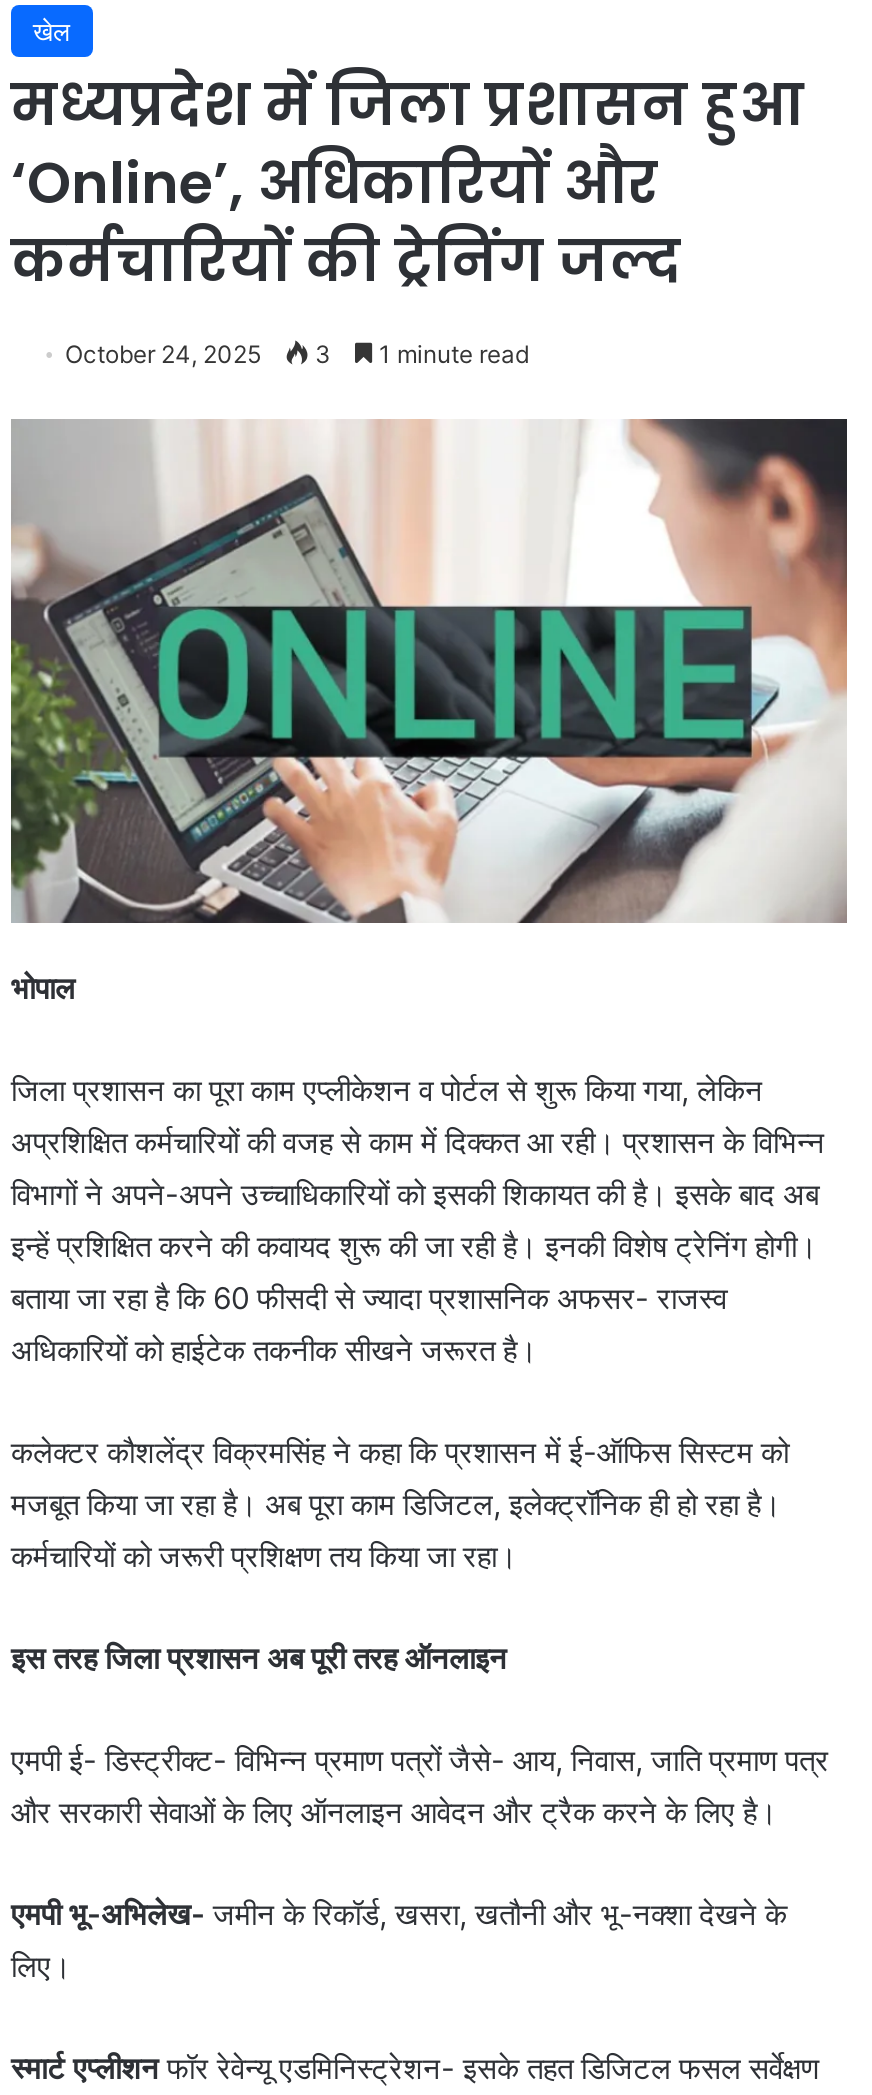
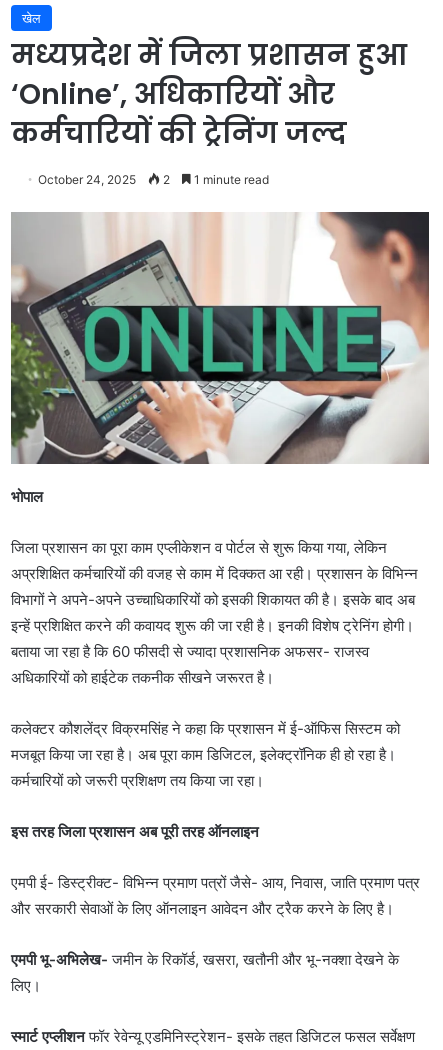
- October 24, 2025 3 1 minute read
+ October 24, 2025 2 1 minute read
